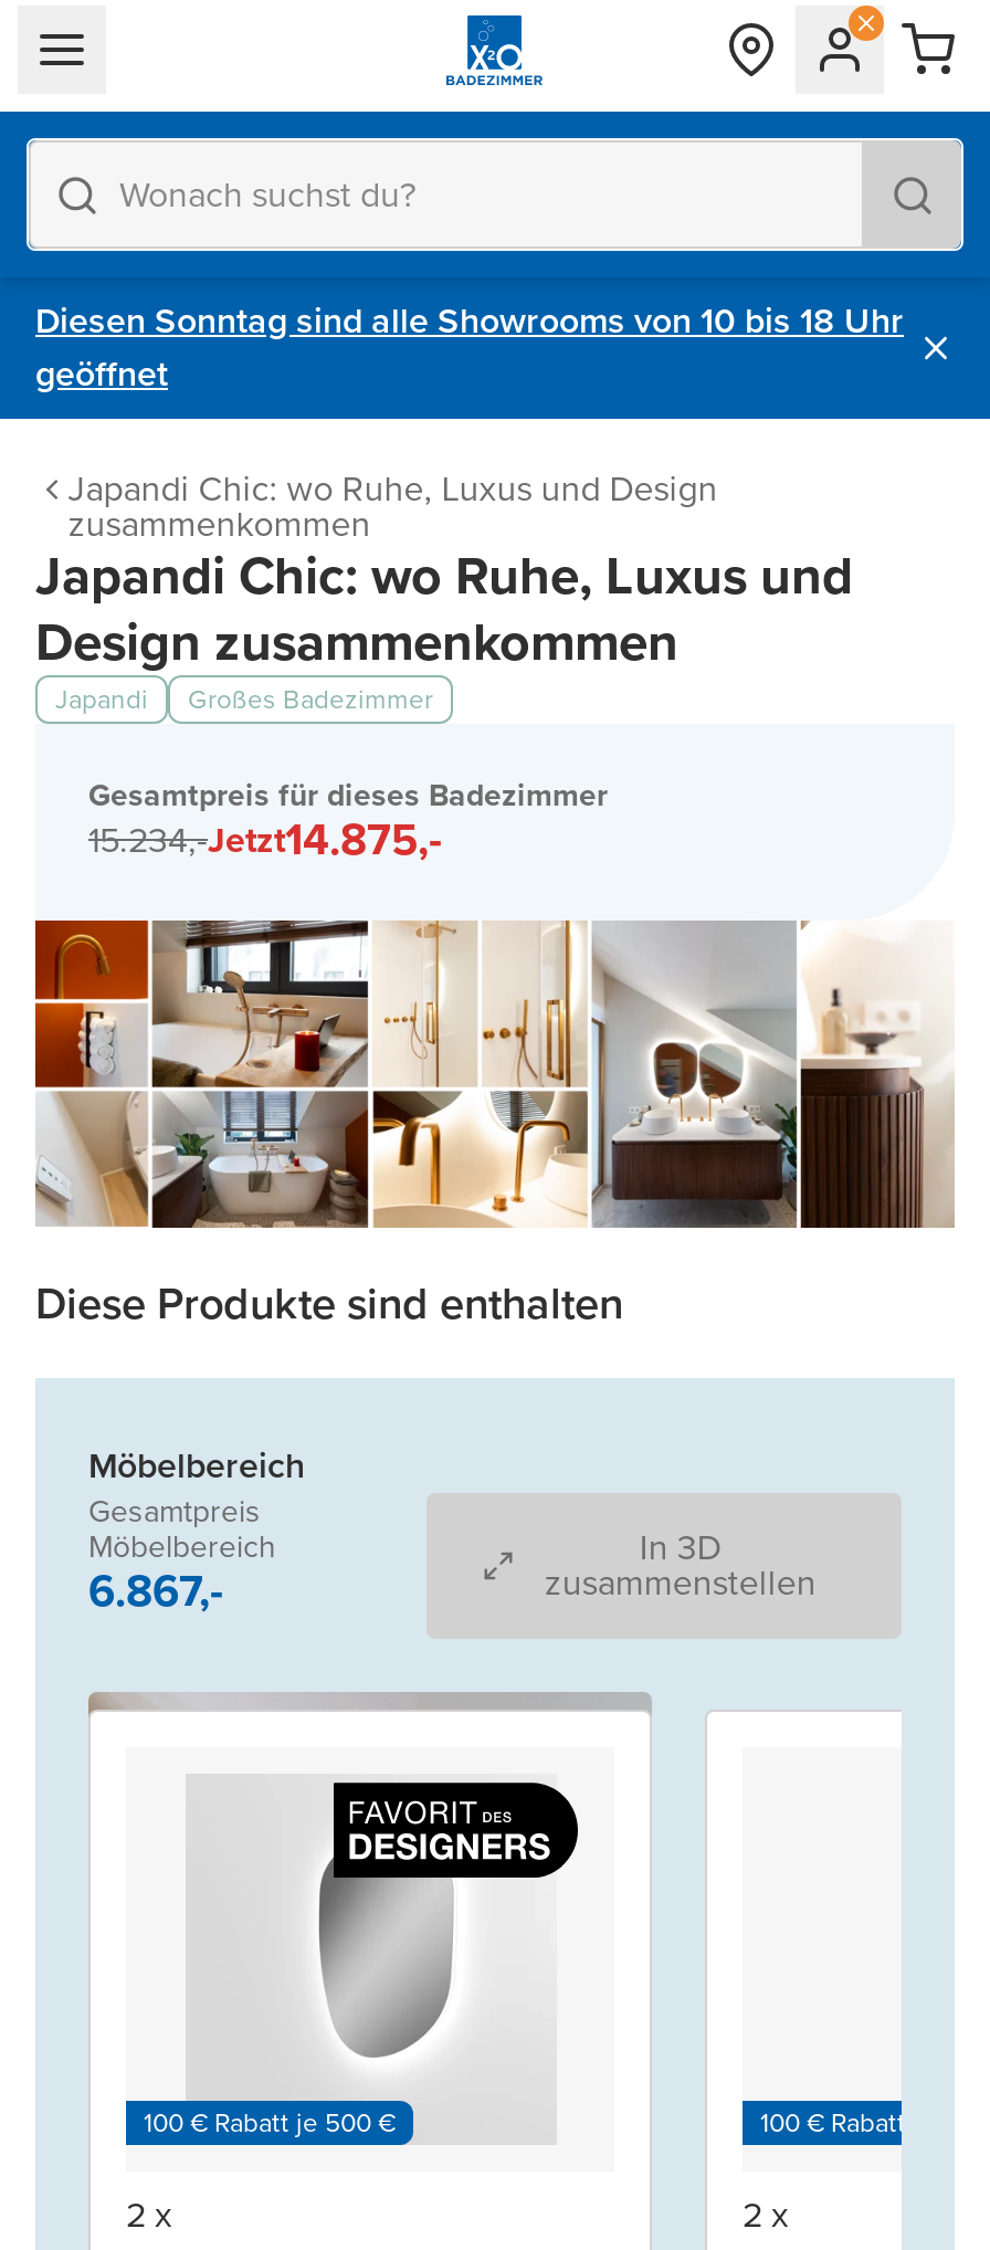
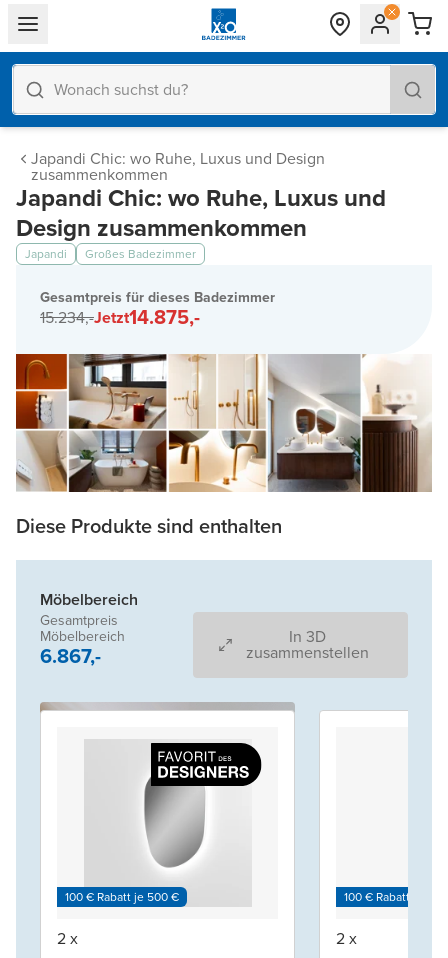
- Diesen Sonntag sind alle Showrooms von 10 bis 18 Uhr
- geöffnet
